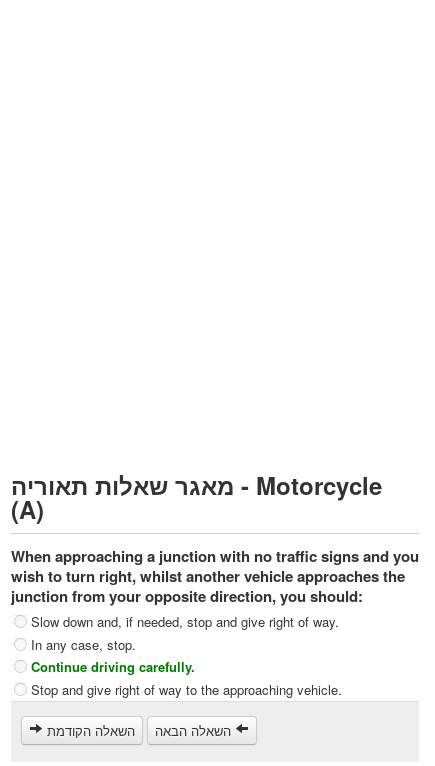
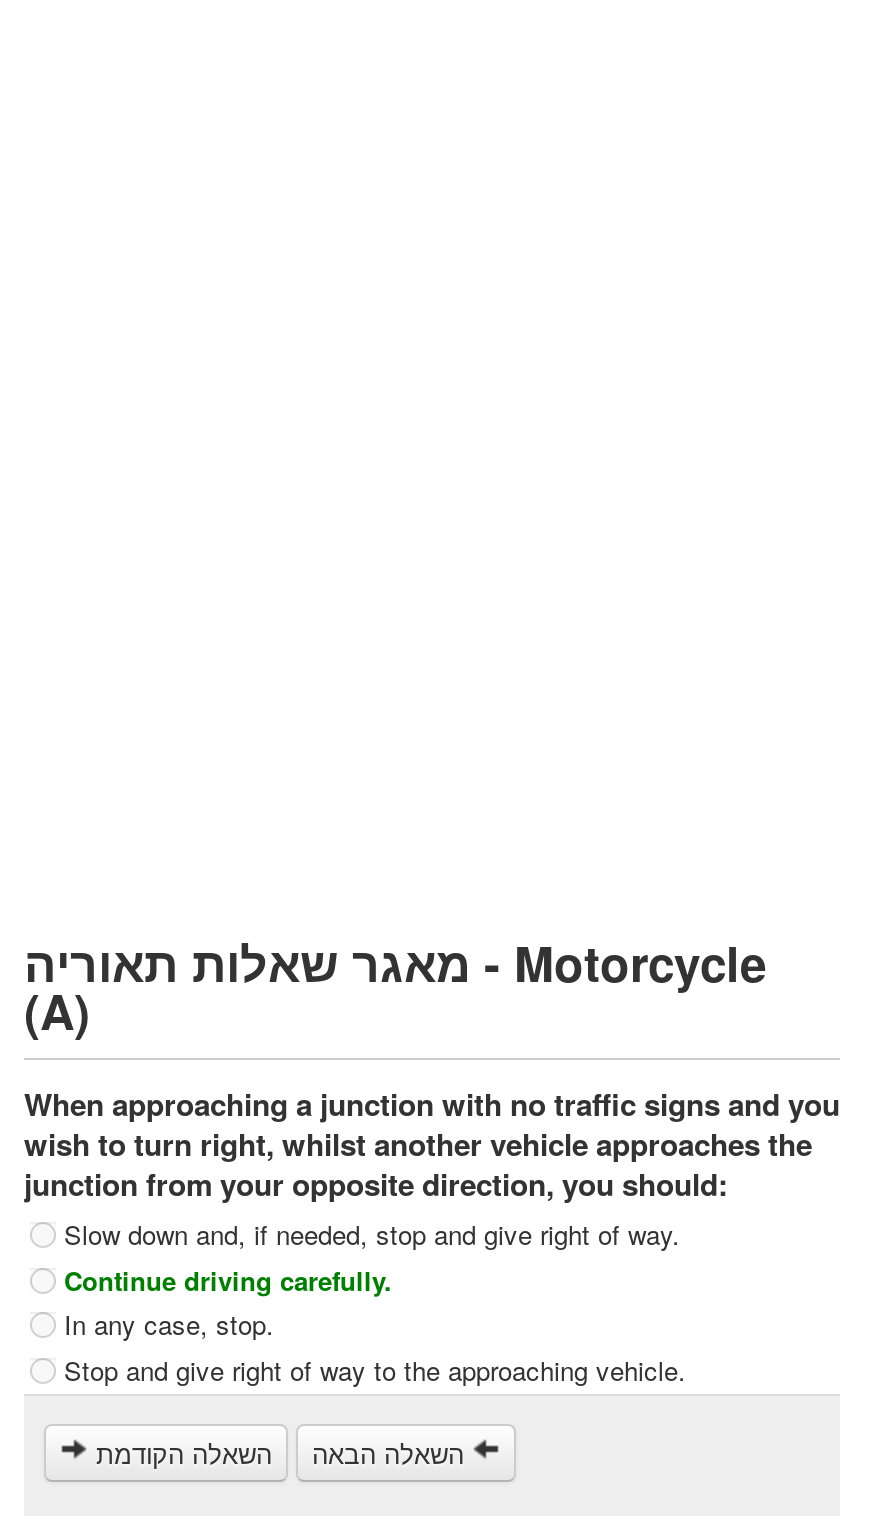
moved down: In any case, stop.

moved up: Continue driving carefully.
